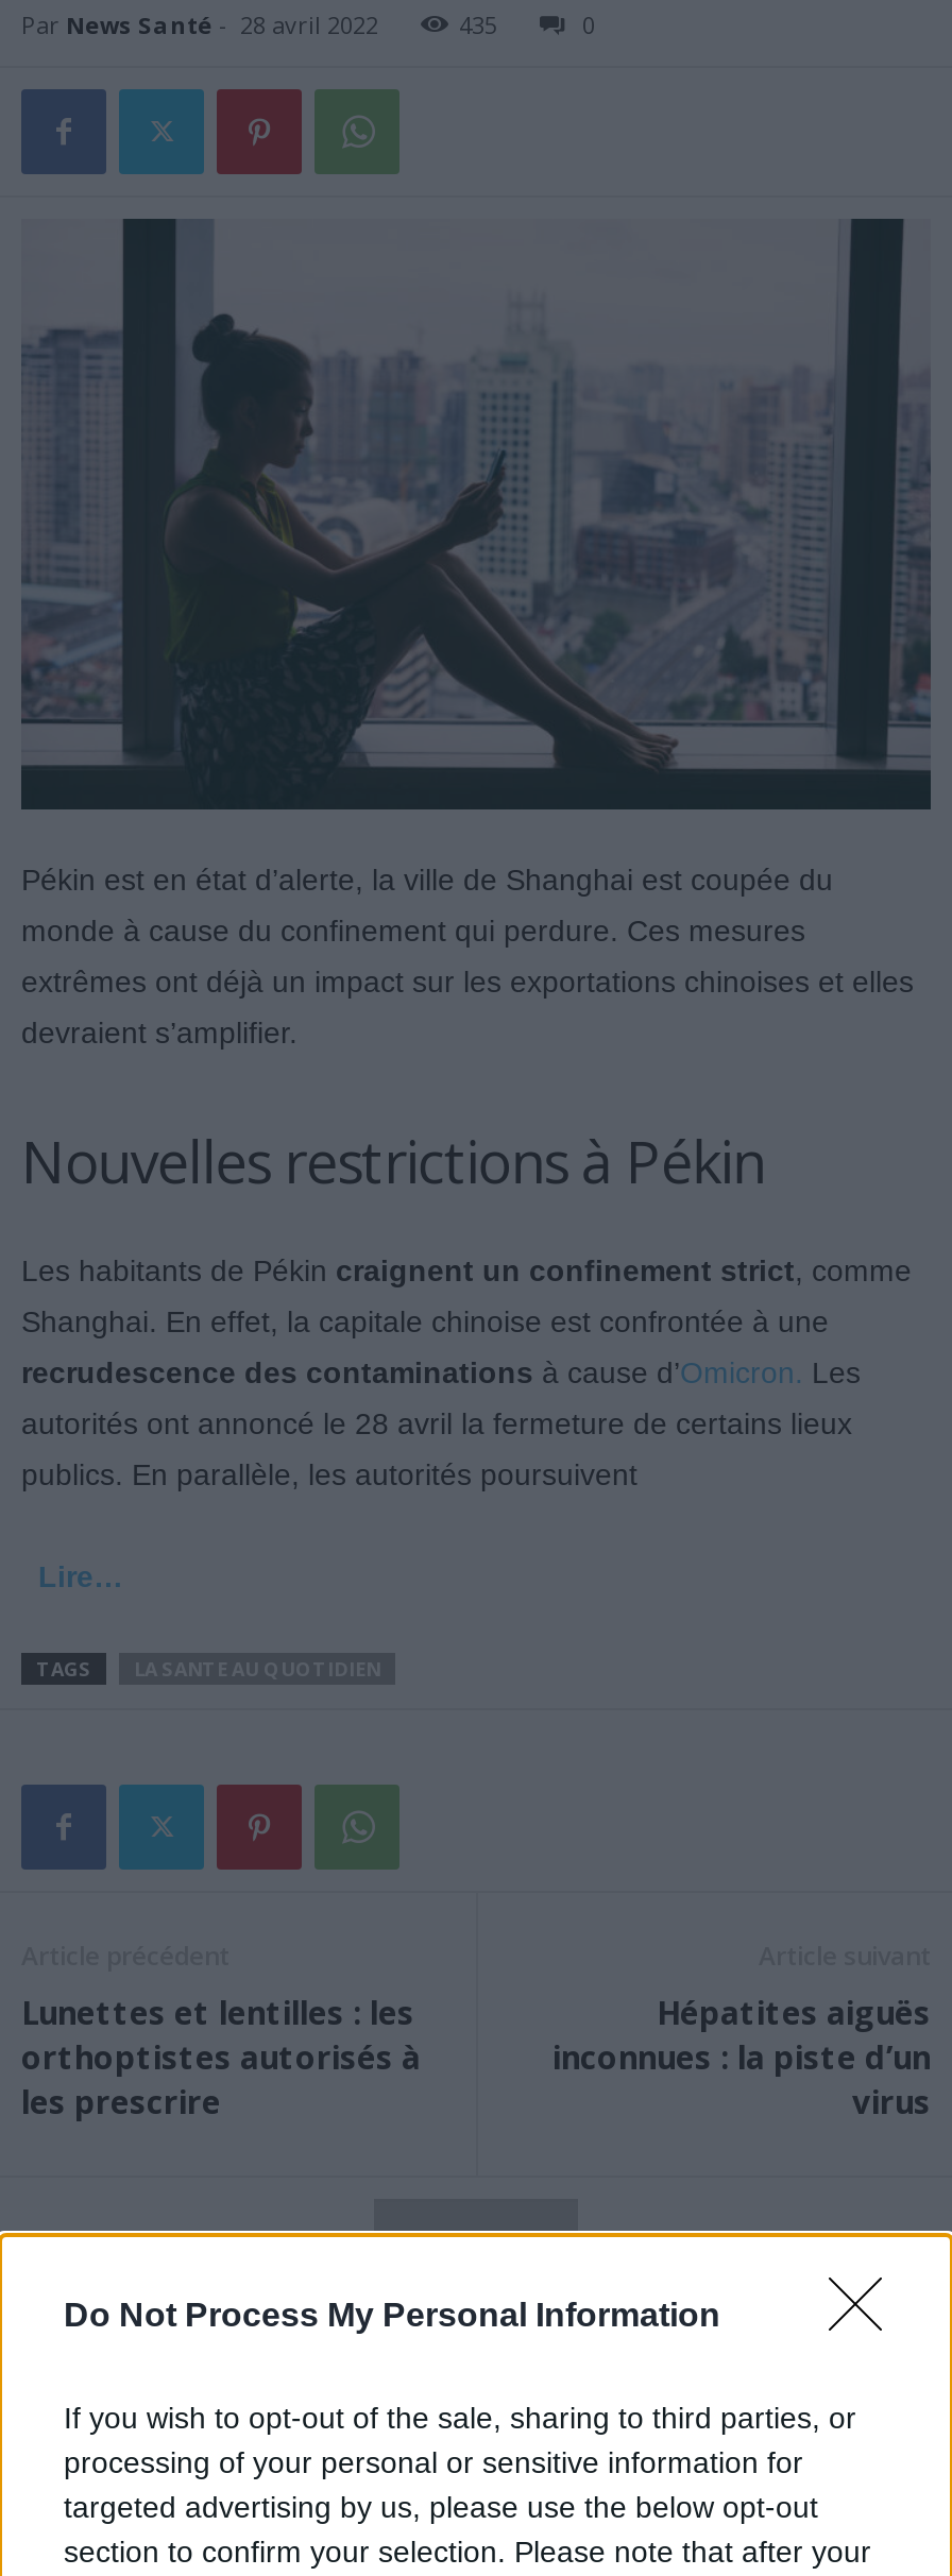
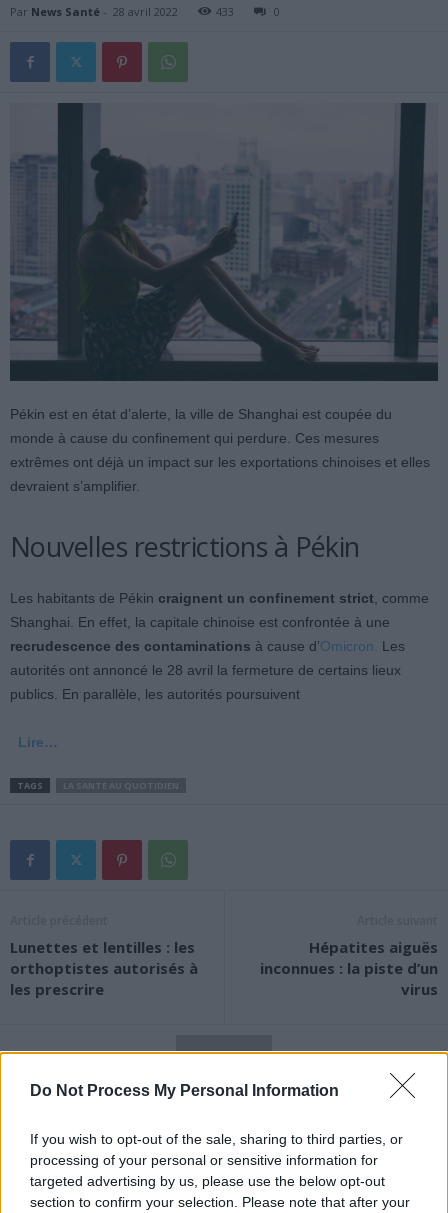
- 435
+ 433
